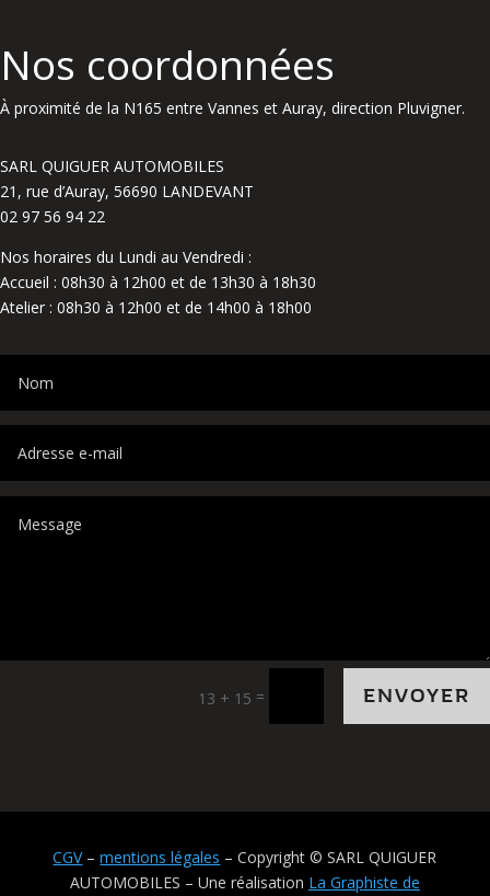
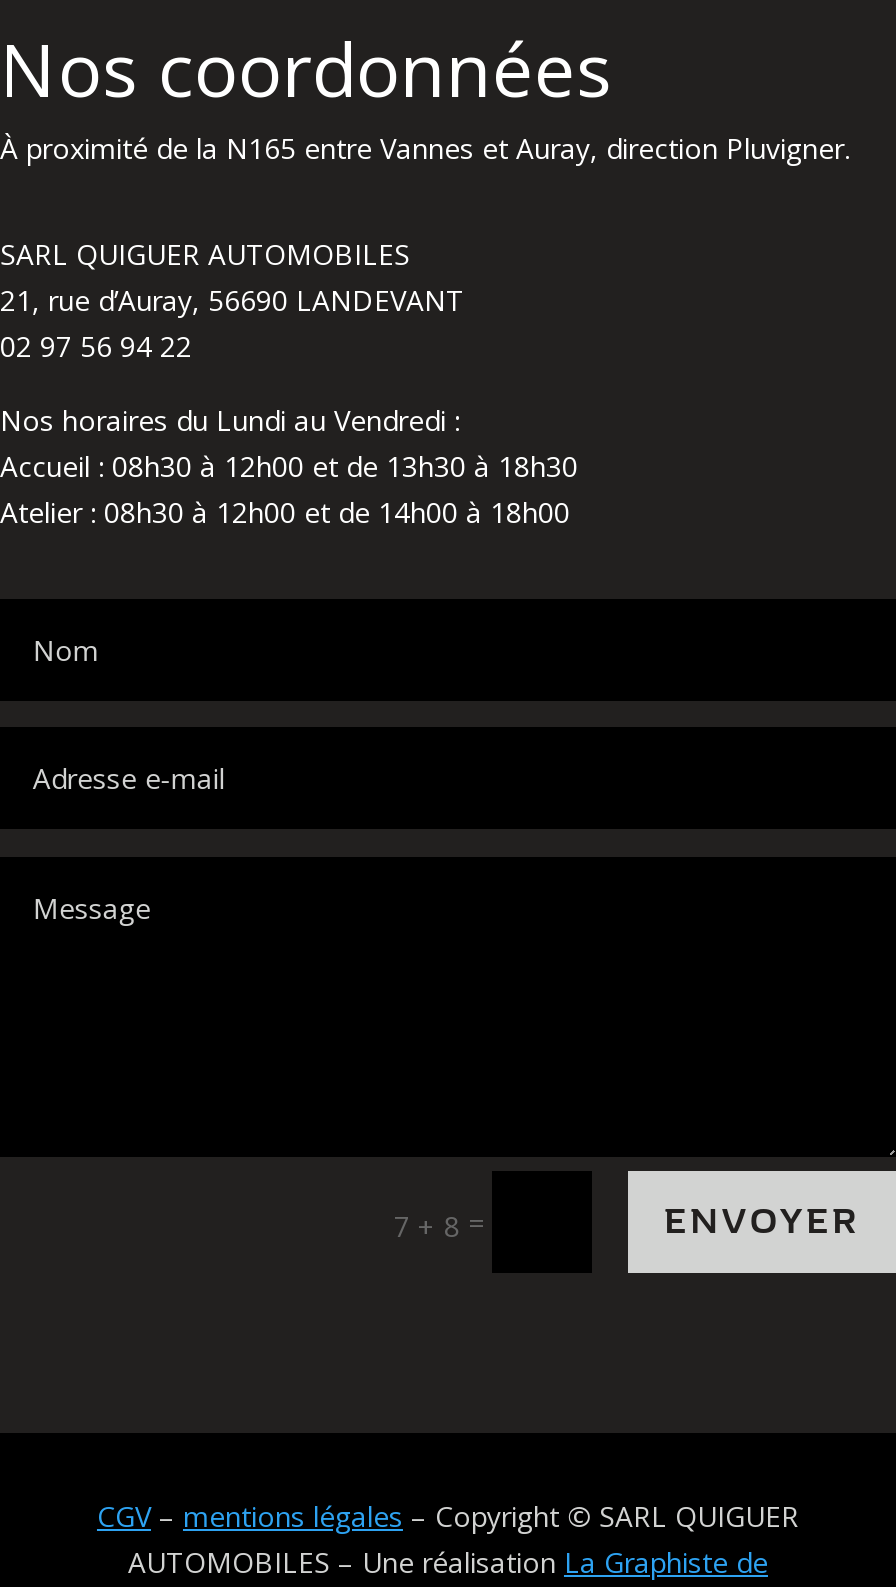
- 13 + 15 =
+ 7 + 8 =
